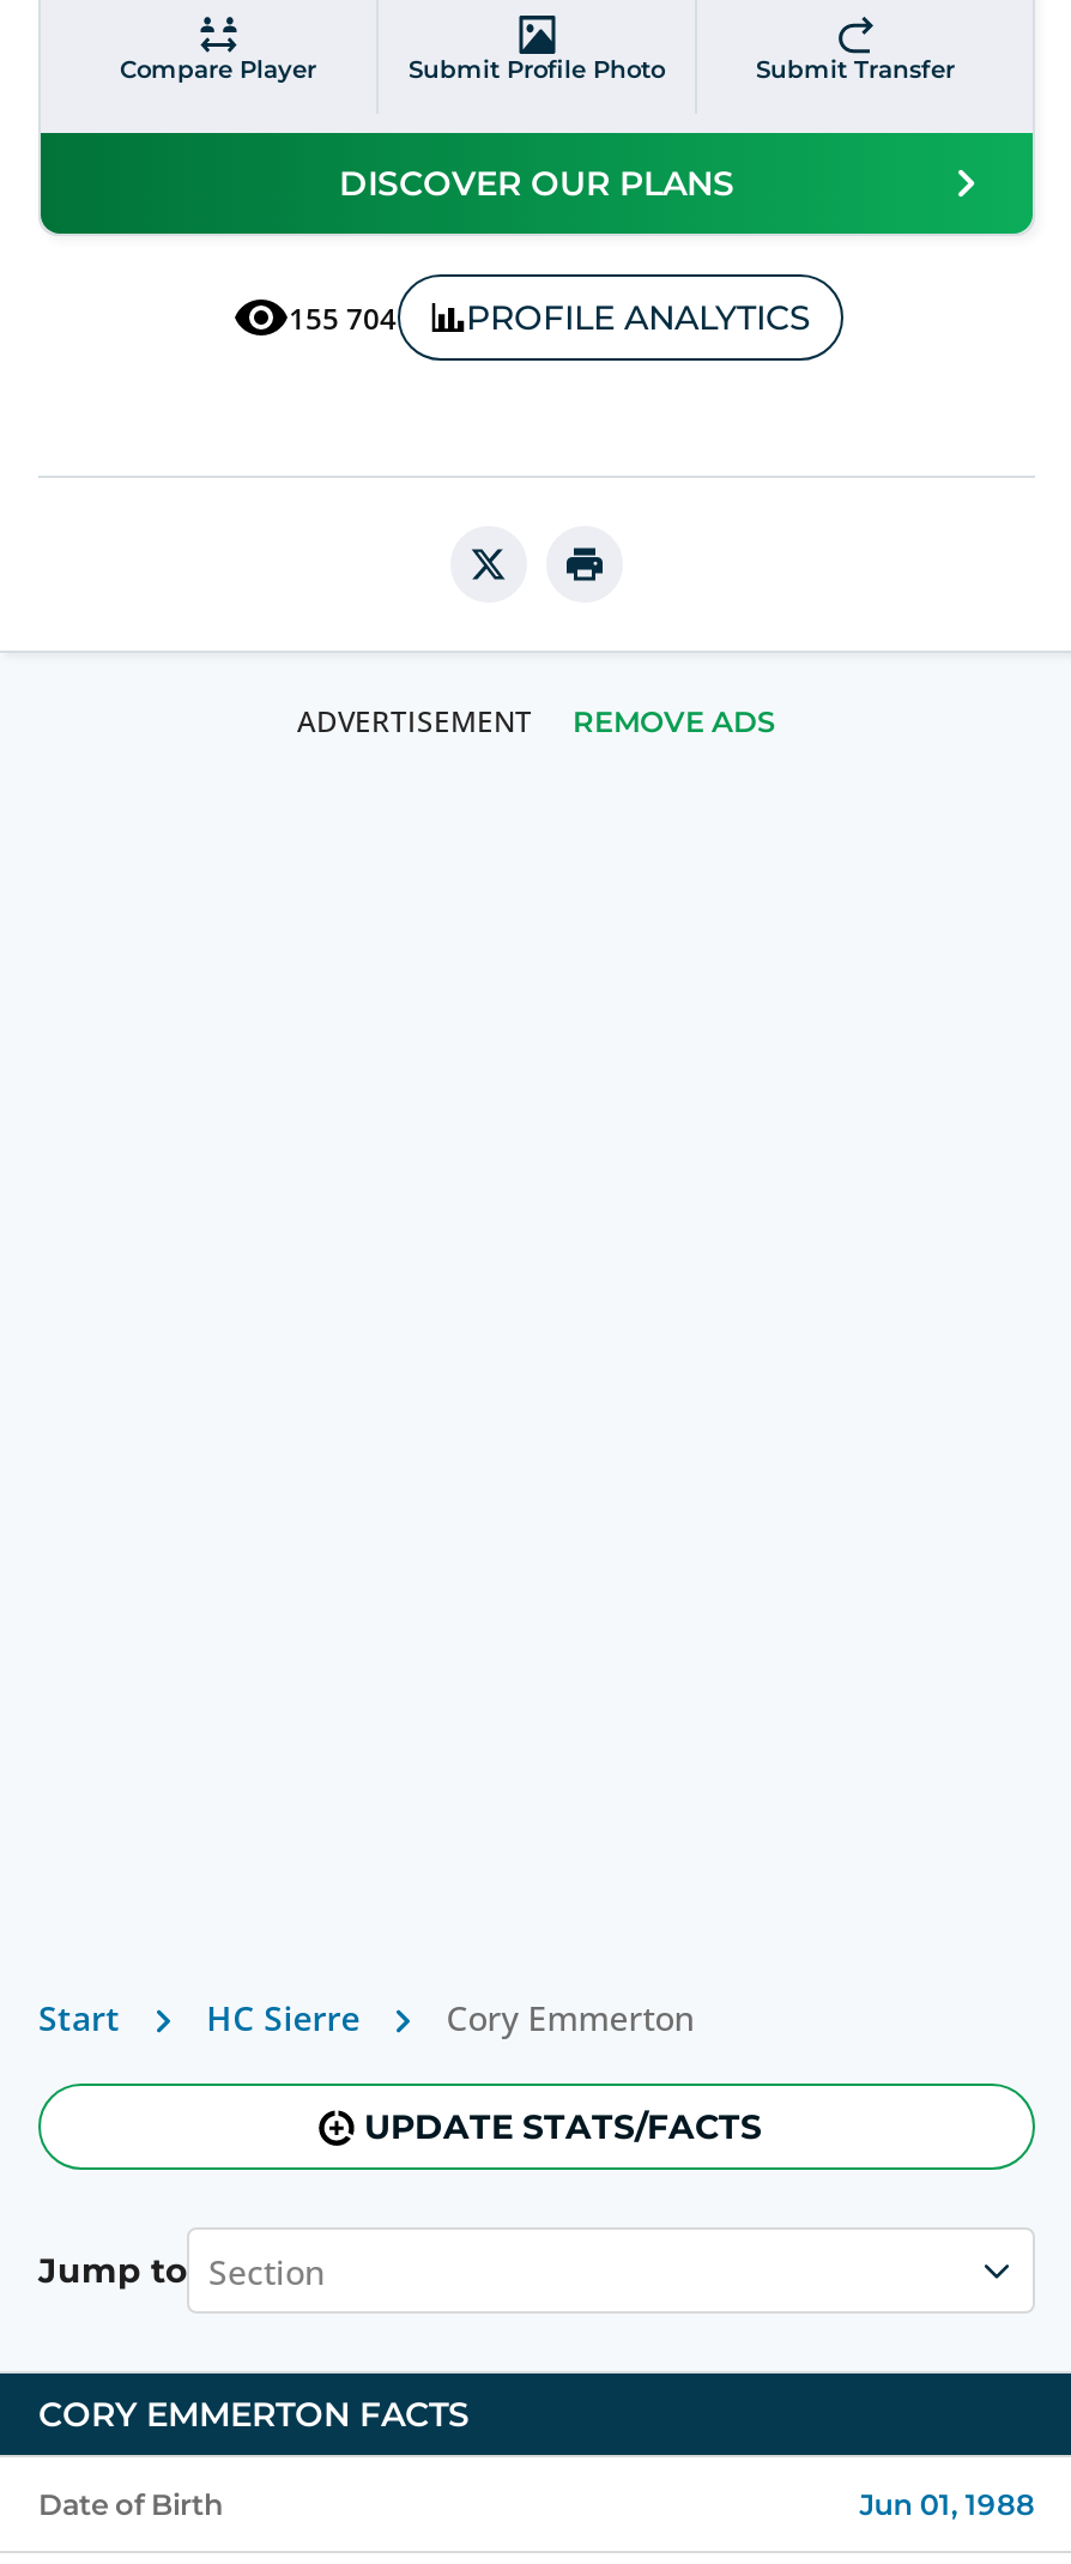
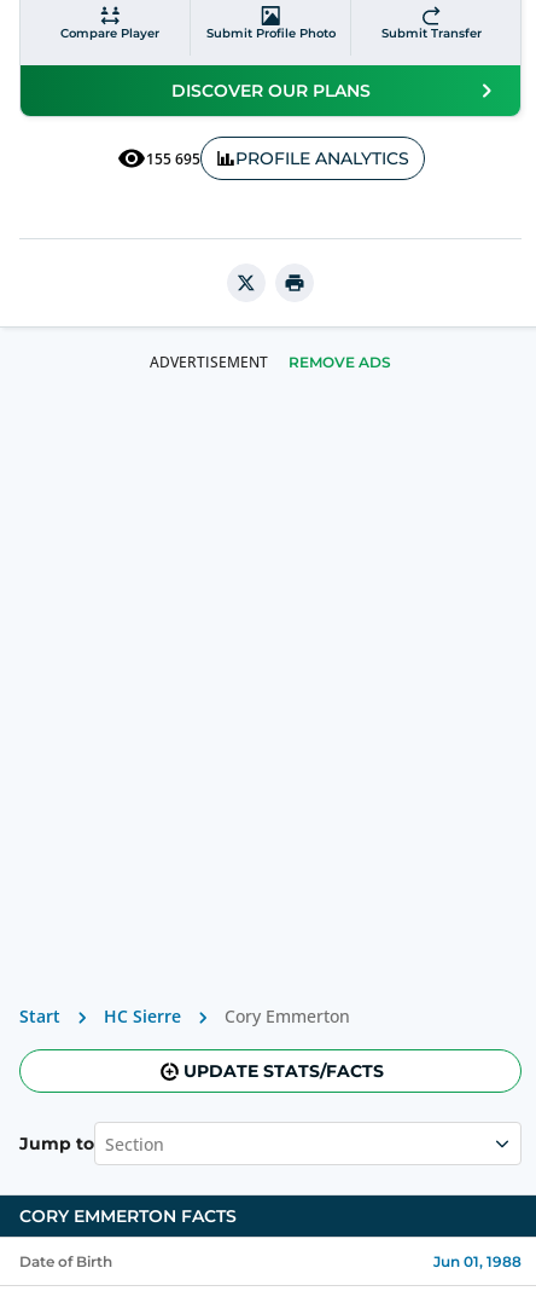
- 155 704 PROFILE ANALYTICS
+ 155 695 PROFILE ANALYTICS
